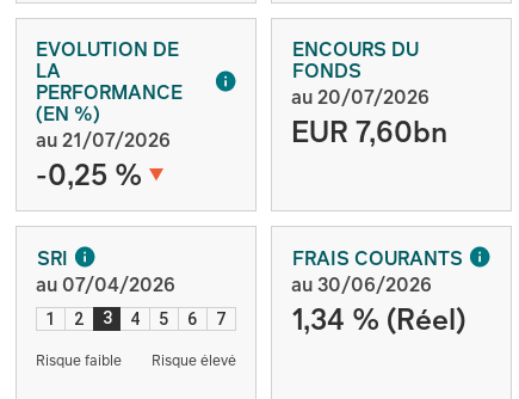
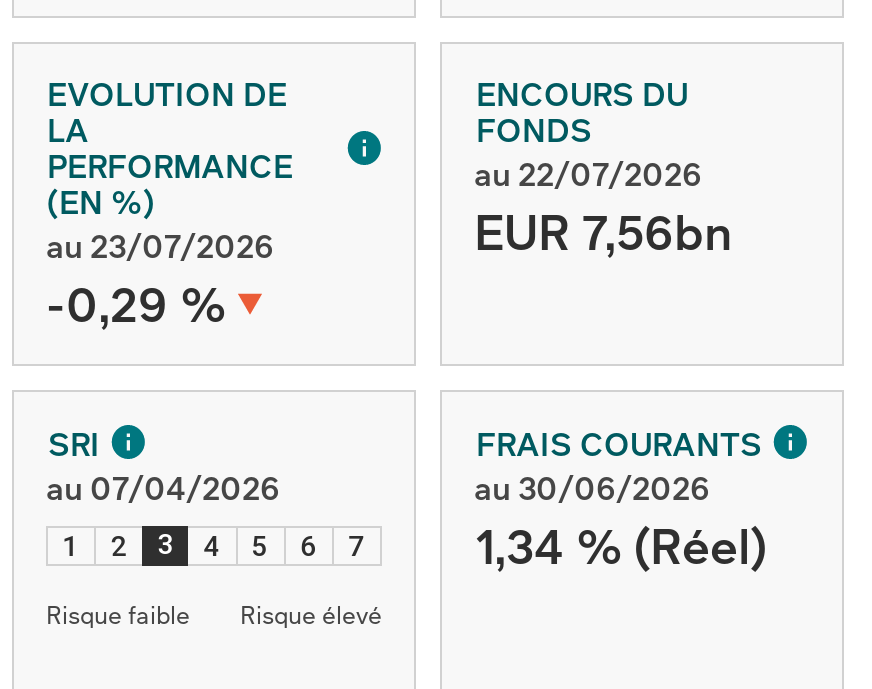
- au 20/07/2026
+ au 22/07/2026

- EUR 7,60bn
+ EUR 7,56bn

- au 21/07/2026
+ au 23/07/2026

- -0,25 %
+ -0,29 %
